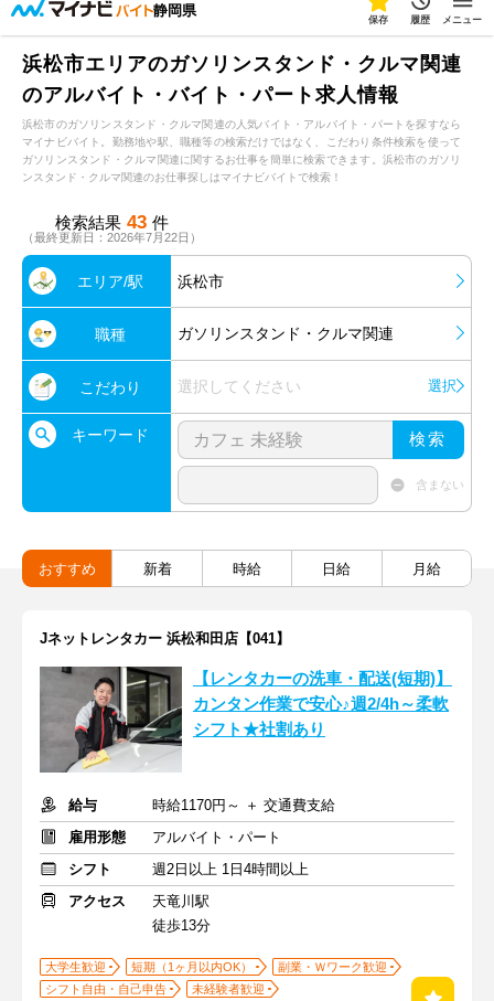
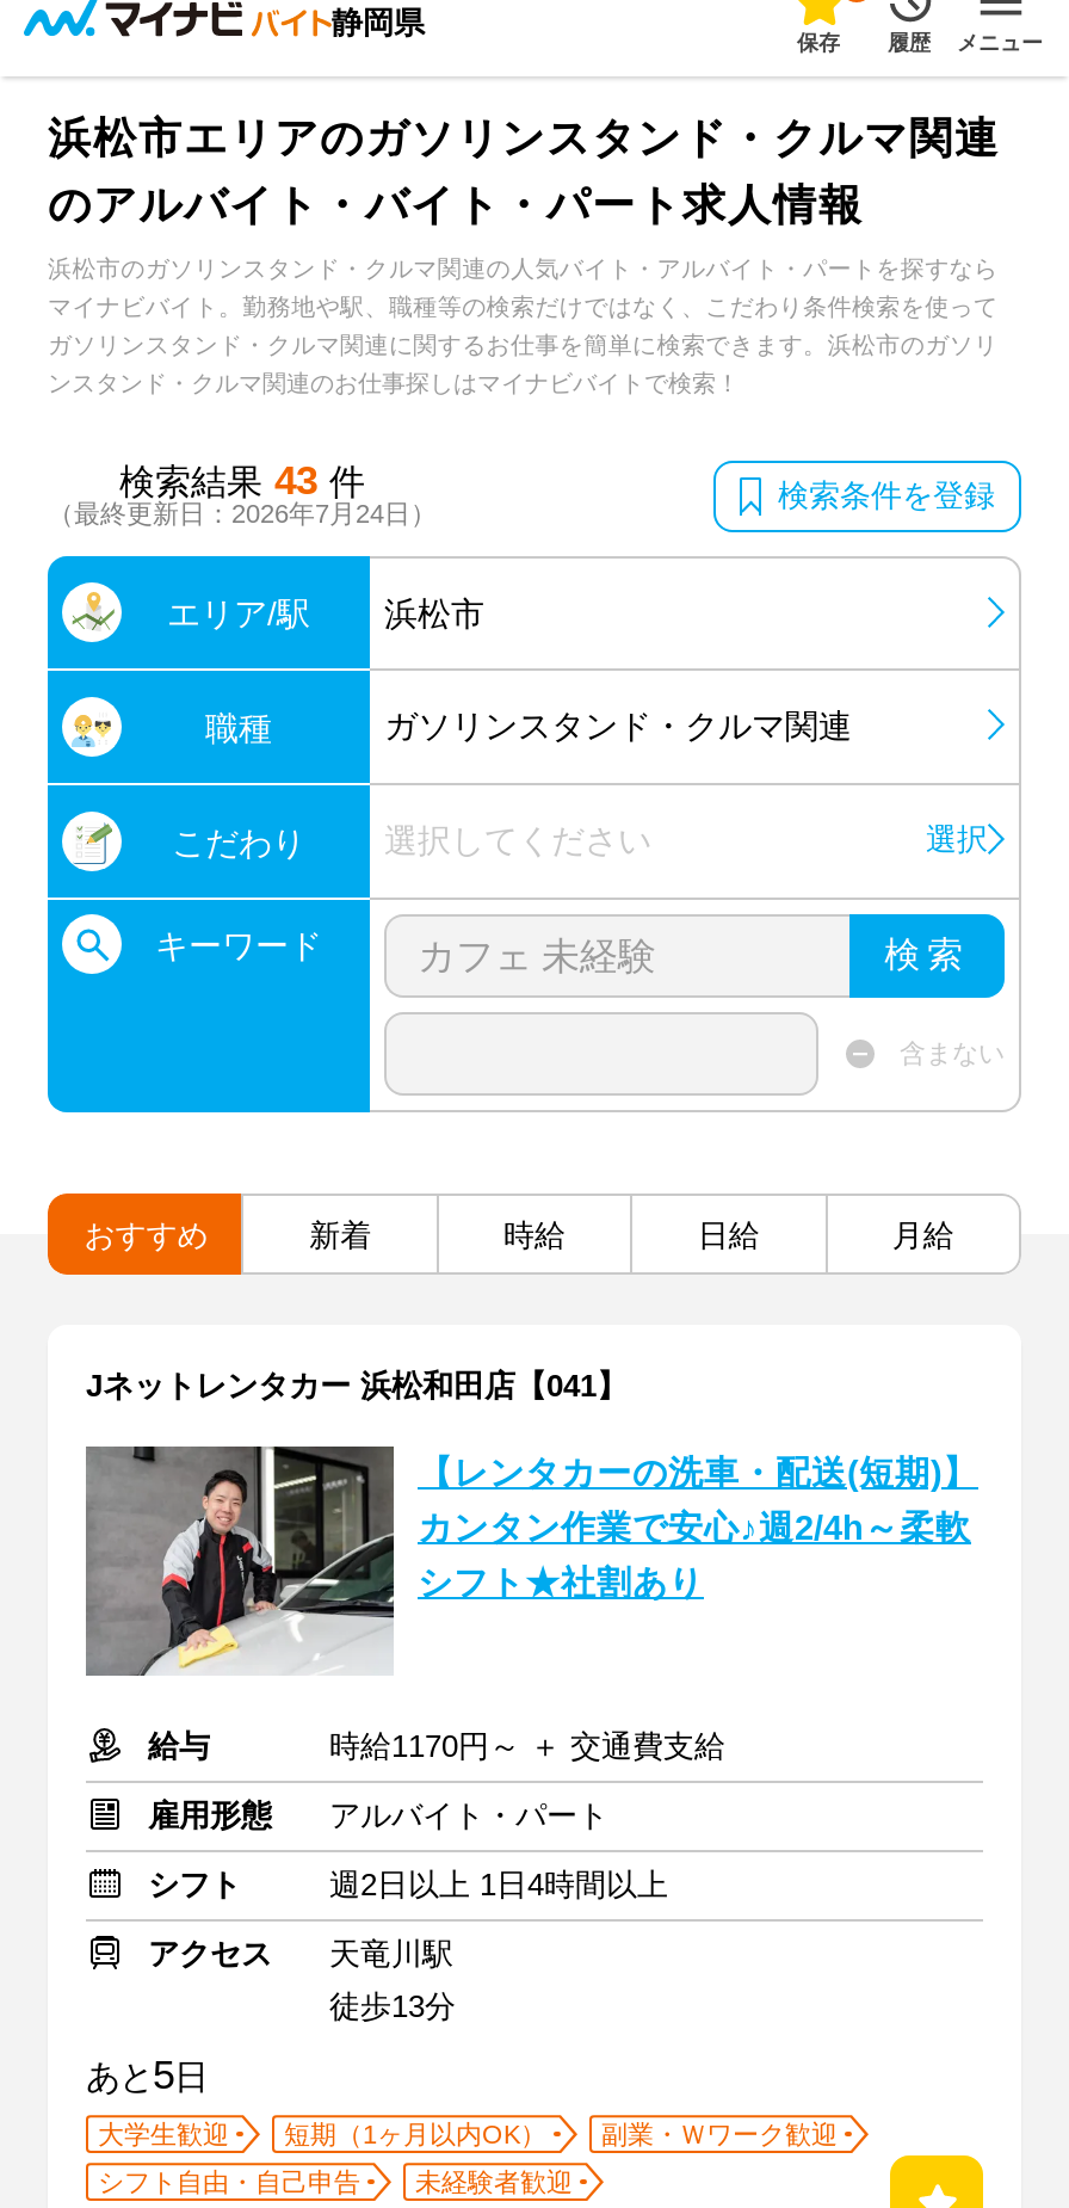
- （最終更新日：2026年7月22日）
+ （最終更新日：2026年7月24日）
+ 検索条件を登録

+ あと5日
